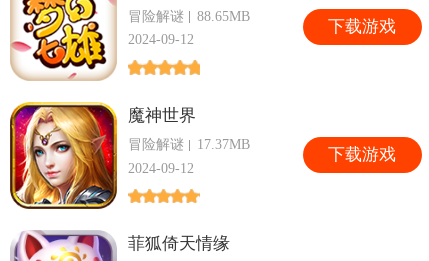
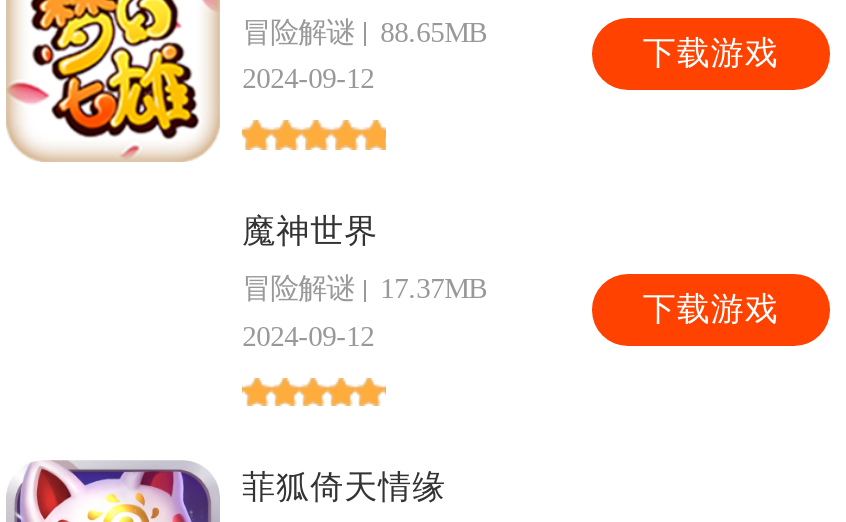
- [image]
